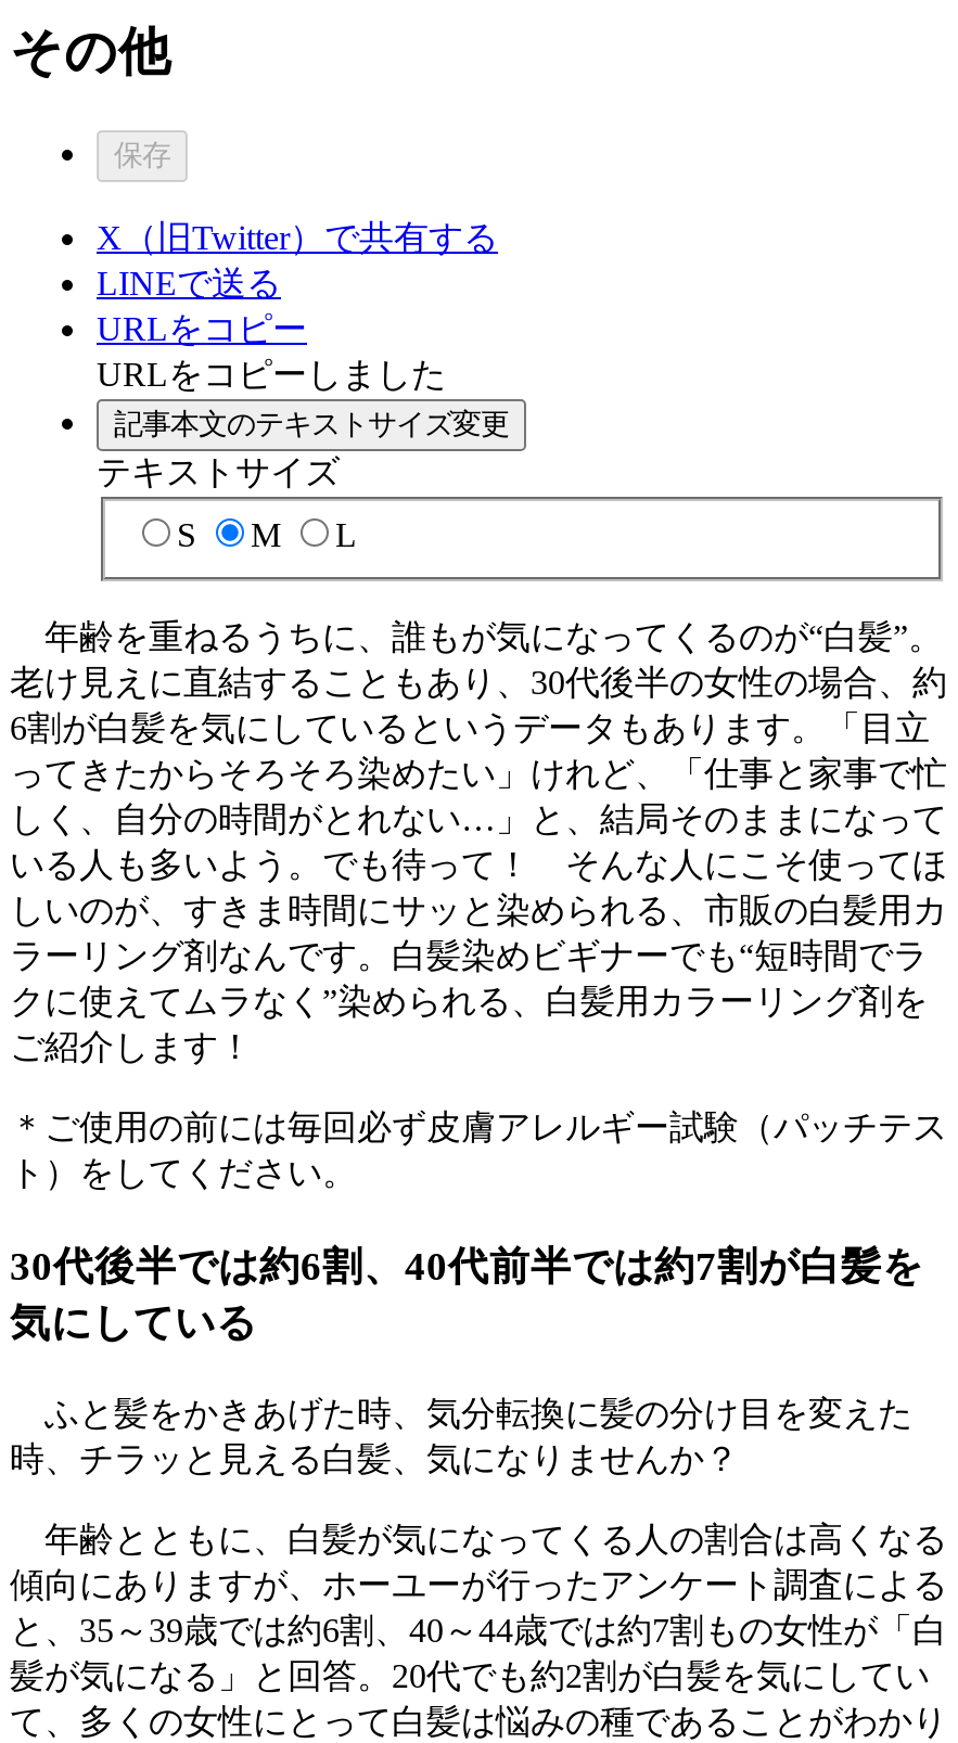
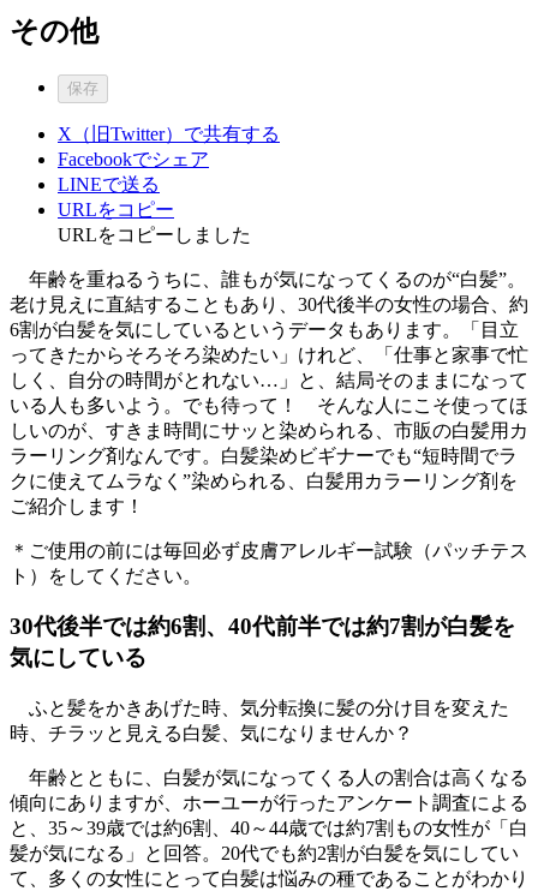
+ Facebookでシェア

moved down: LINEで送る | URLをコピー | URLをコピーしました

- 記事本文のテキストサイズ変更
- テキストサイズ
- S
- M
- L
